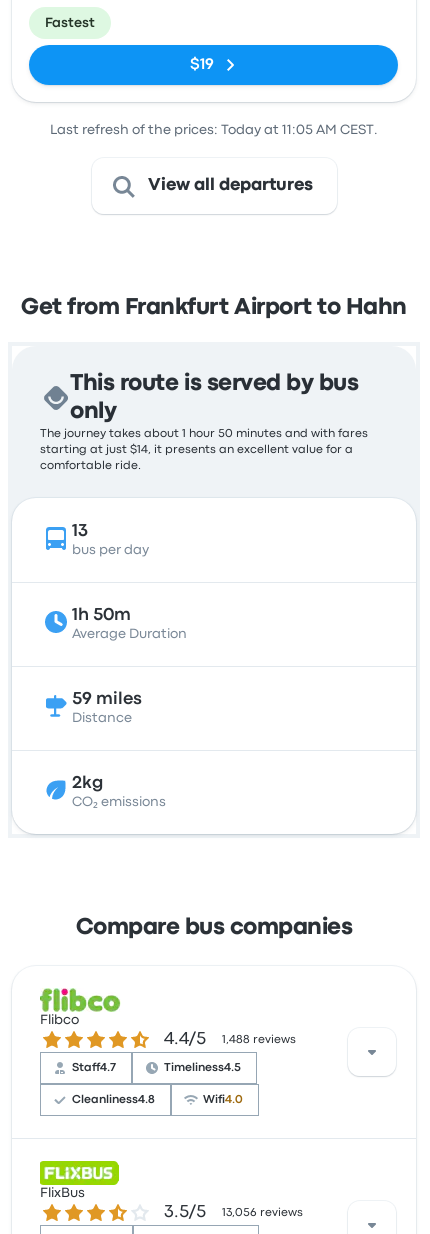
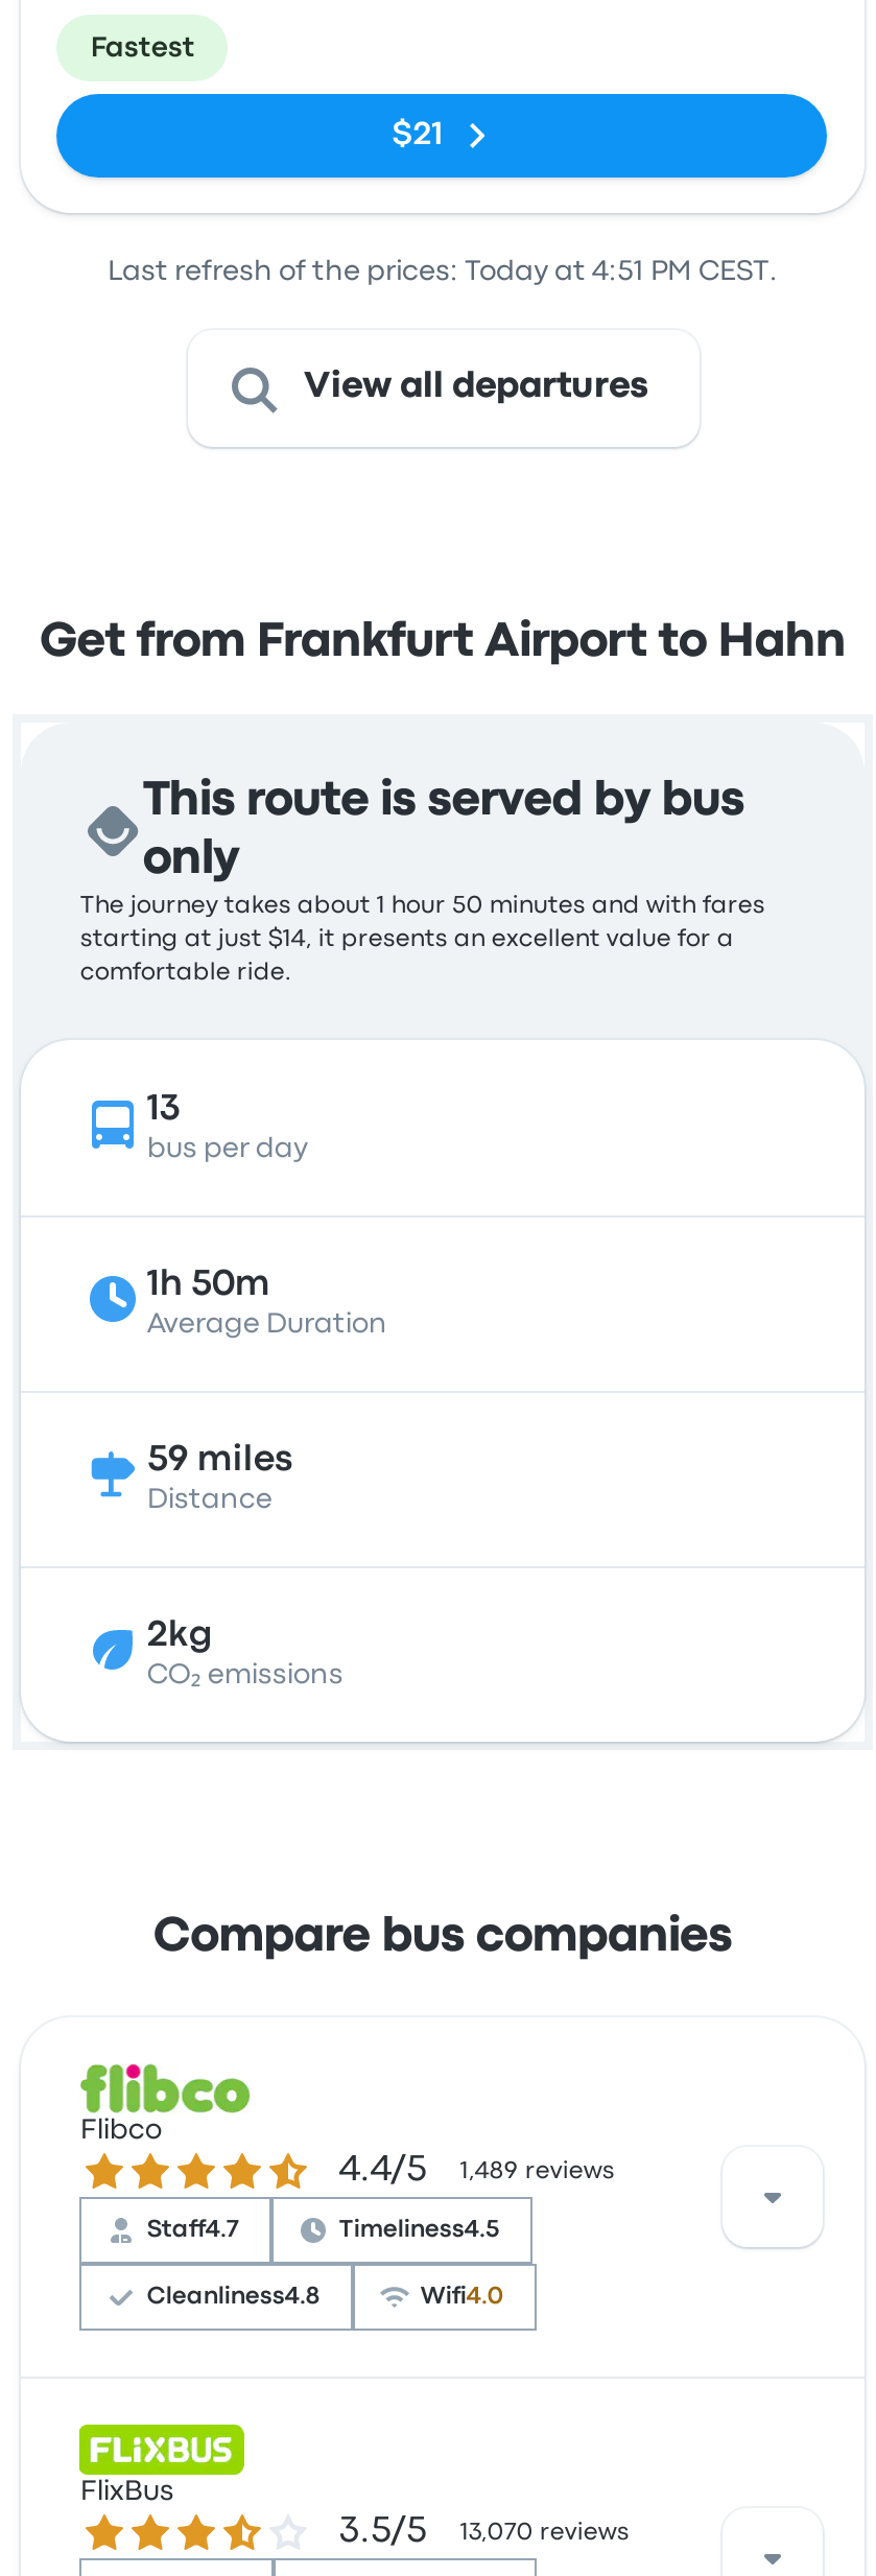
- $19
+ $21

- Last refresh of the prices: Today at 11:05 AM CEST.
+ Last refresh of the prices: Today at 4:51 PM CEST.

- 1,488 reviews
+ 1,489 reviews

- 13,056 reviews
+ 13,070 reviews
